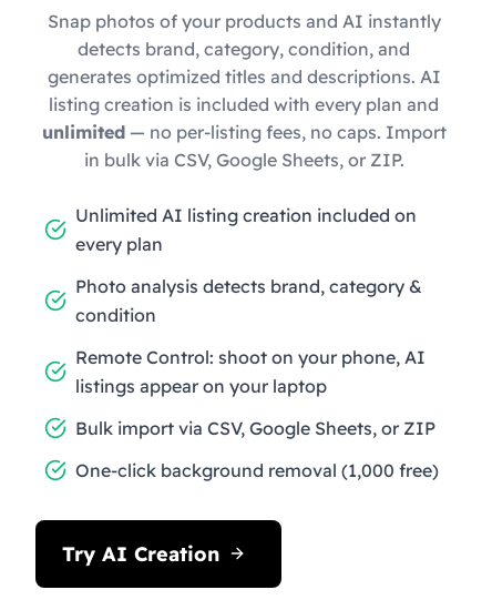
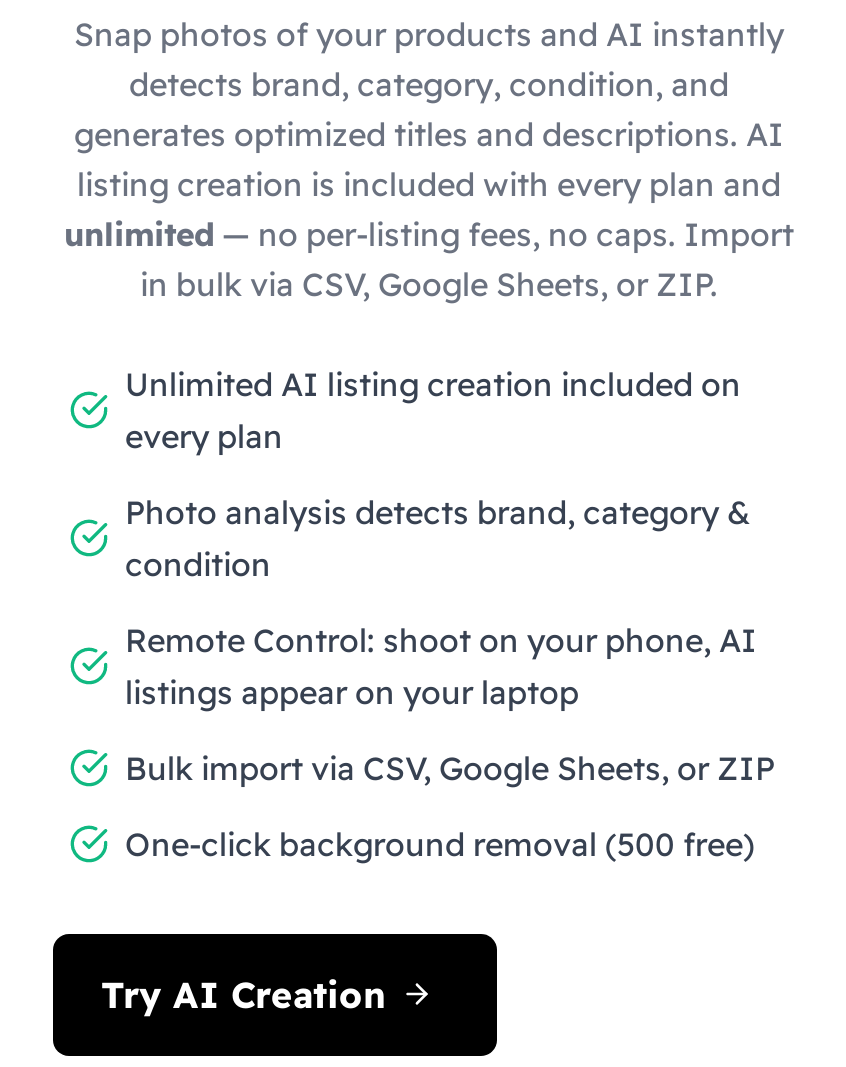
- One-click background removal (1,000 free)
+ One-click background removal (500 free)
